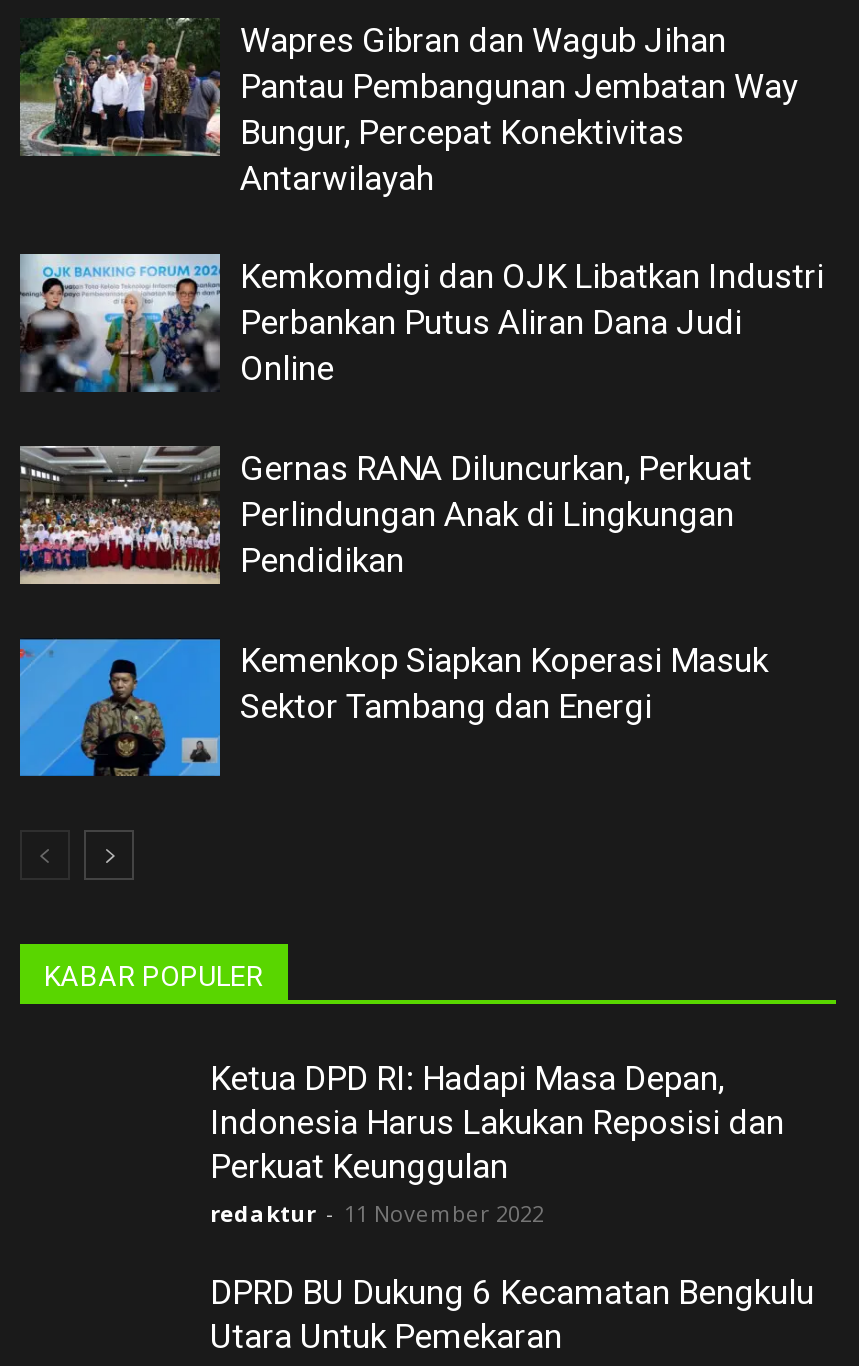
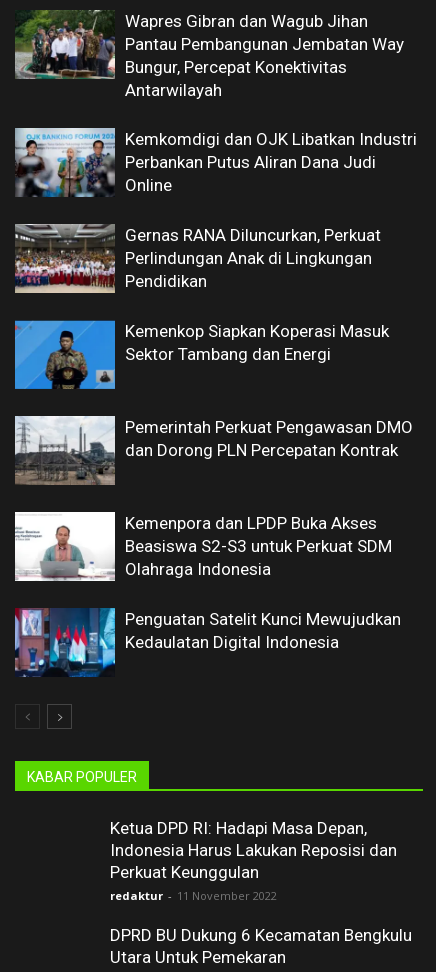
+ [image]
+ Pemerintah Perkuat Pengawasan DMO
+ dan Dorong PLN Percepatan Kontrak

+ [image]
+ Kemenpora dan LPDP Buka Akses
+ Beasiswa S2-S3 untuk Perkuat SDM
+ Olahraga Indonesia
+ Penguatan Satelit Kunci Mewujudkan
+ Kedaulatan Digital Indonesia

+ [image]
